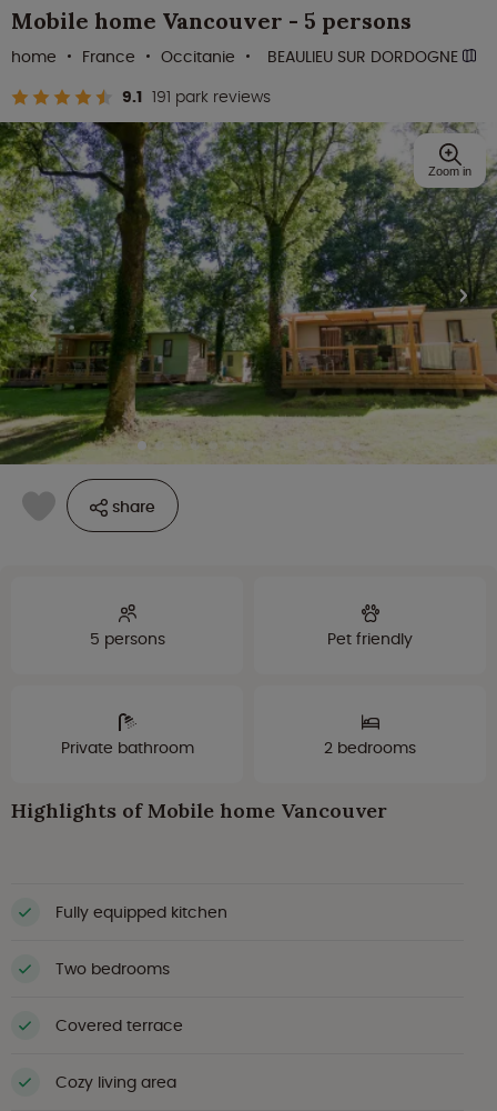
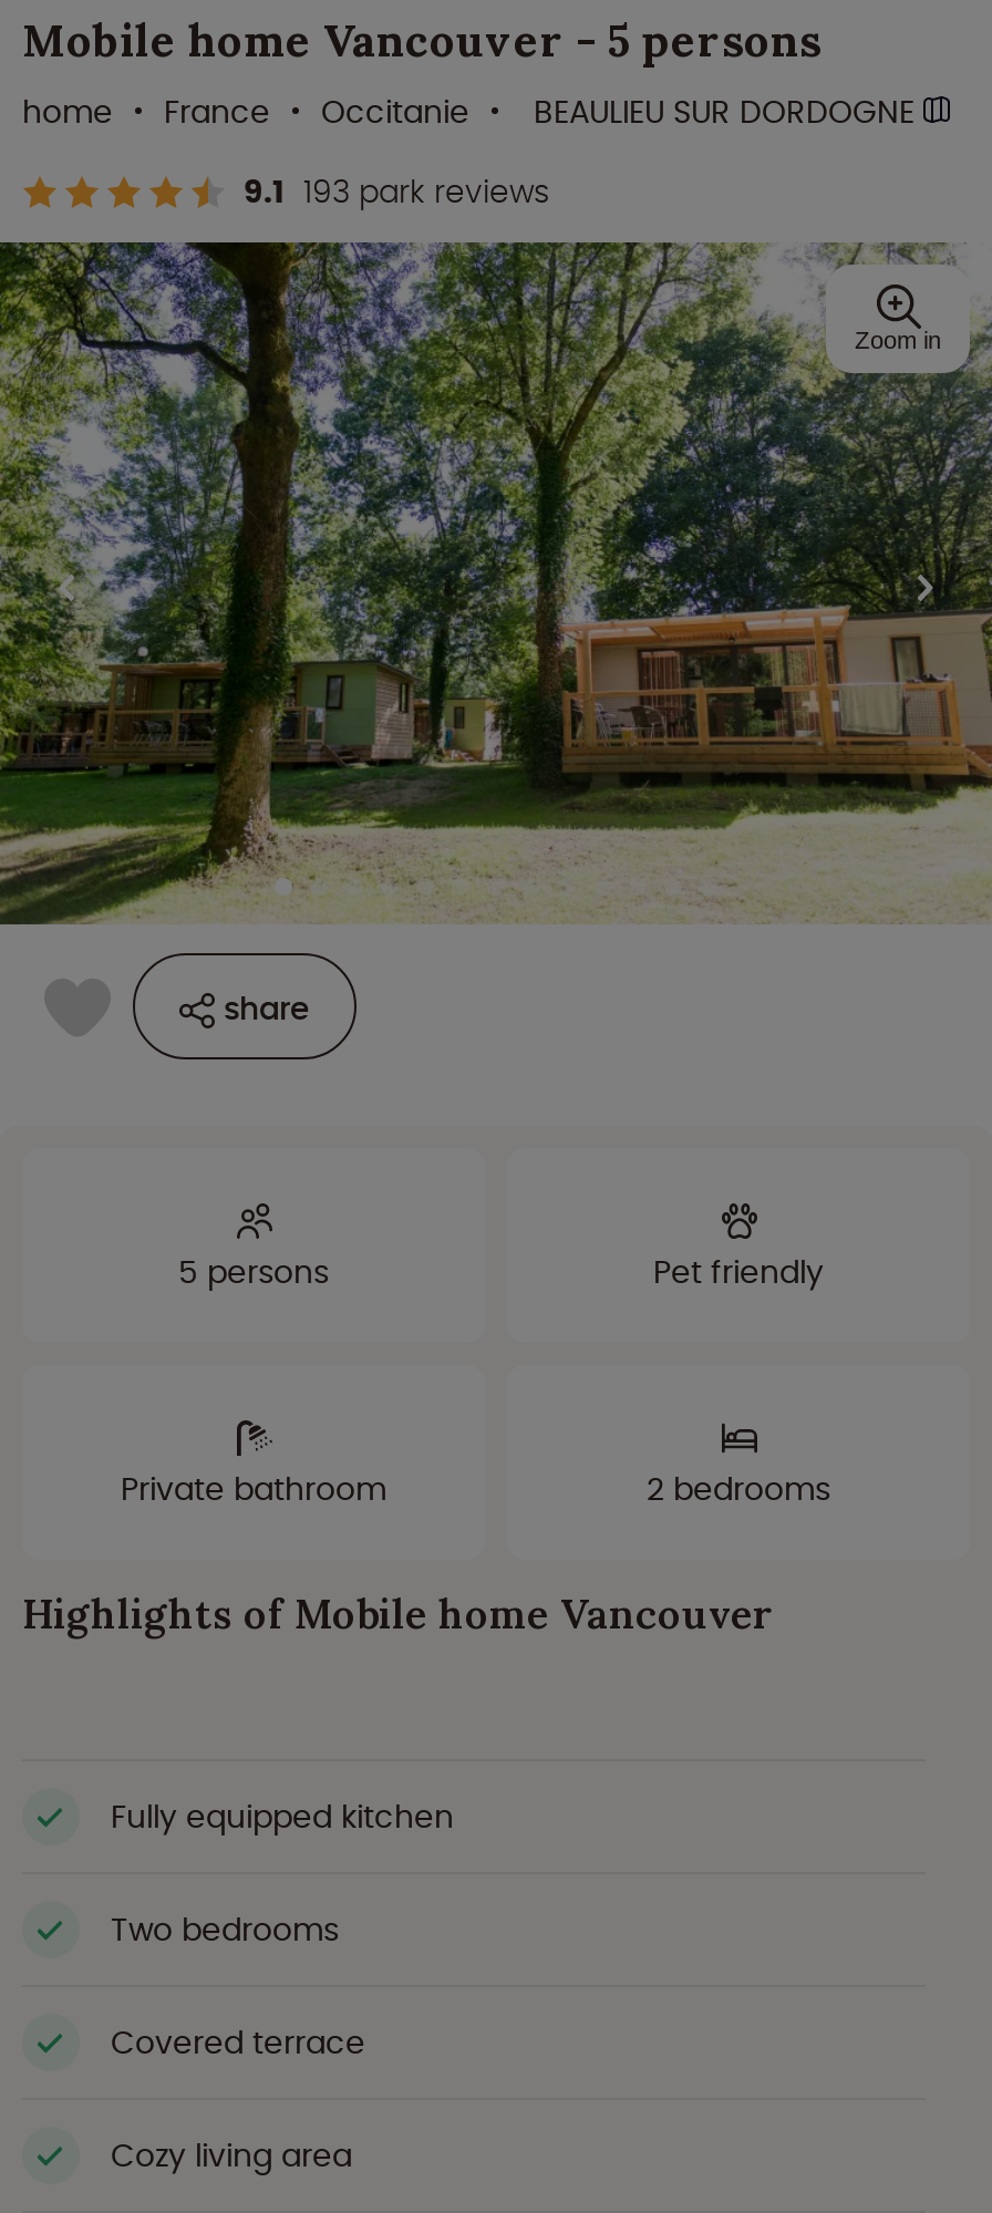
- 9.1 191 park reviews
+ 9.1 193 park reviews
